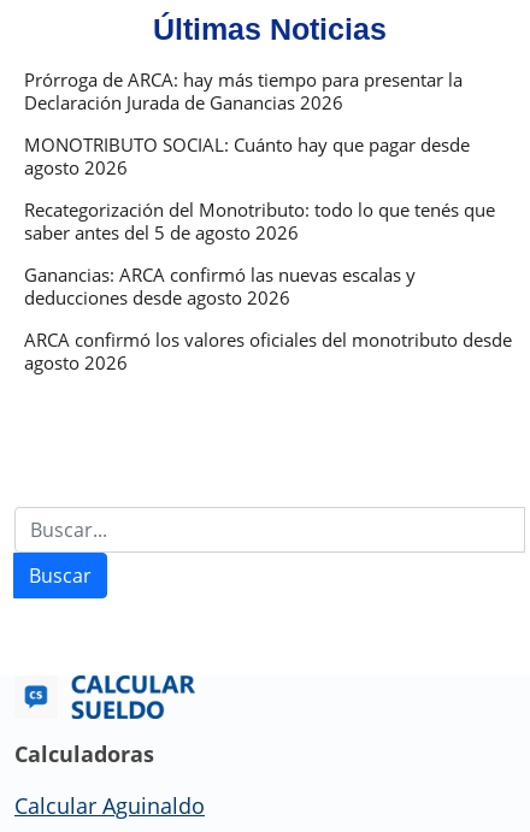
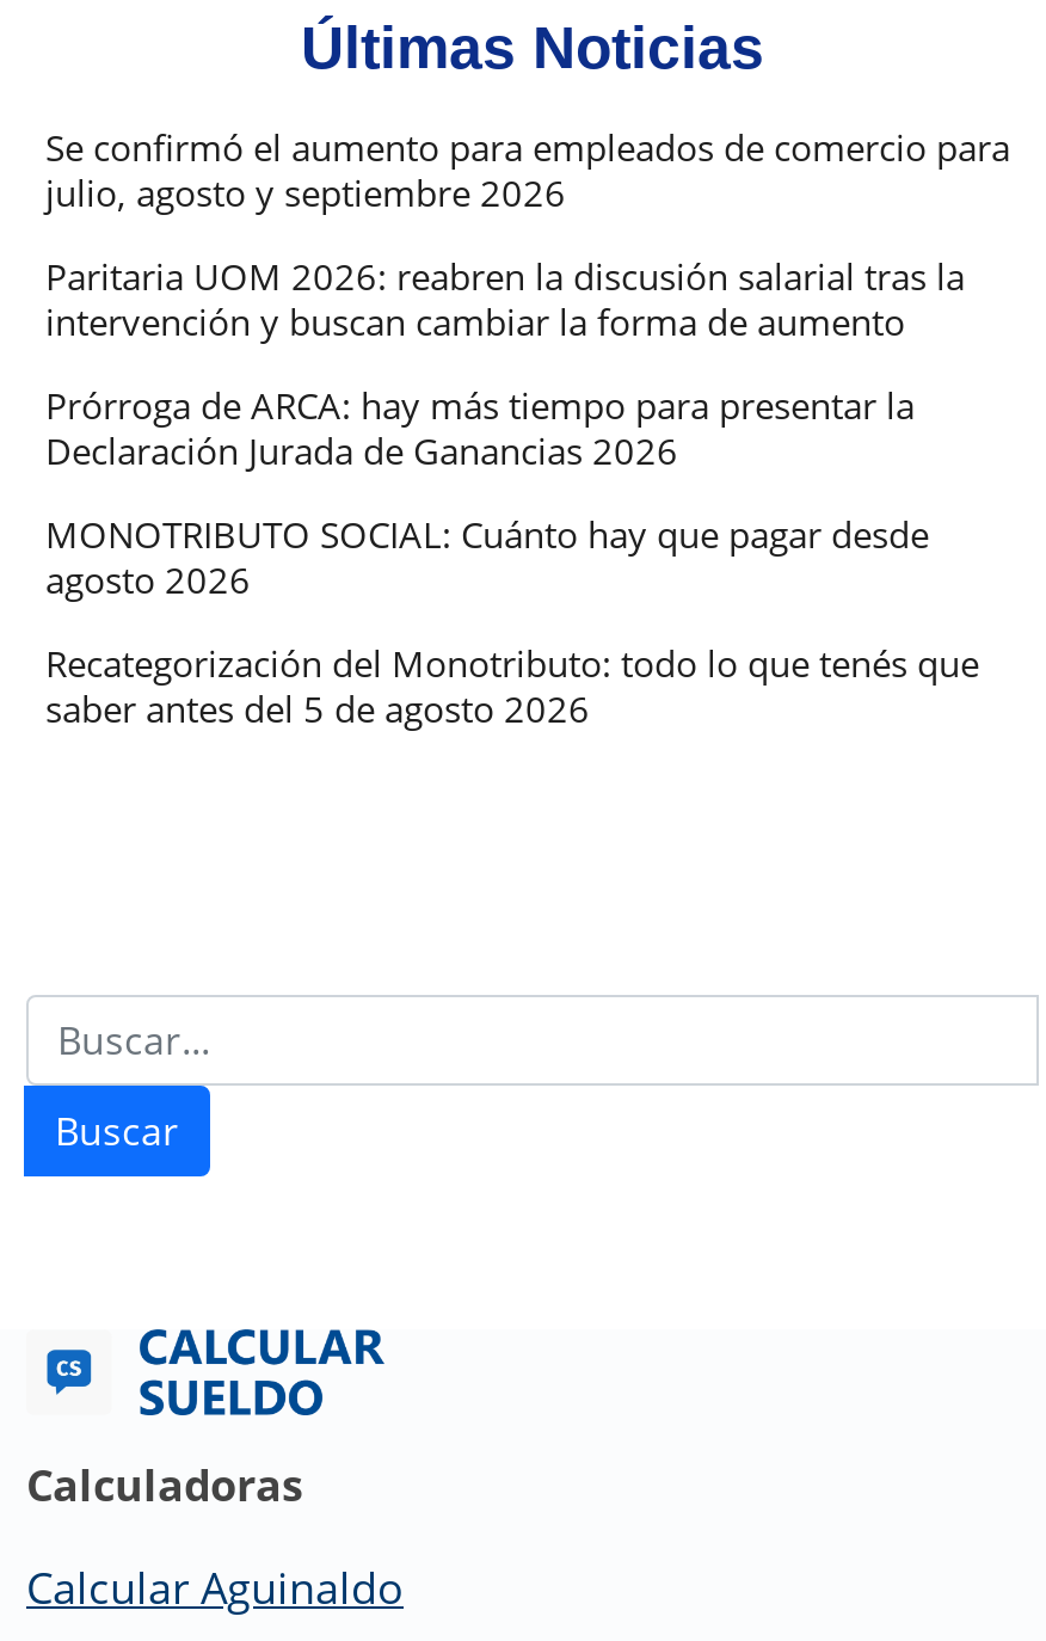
+ Se confirmó el aumento para empleados de comercio para
+ julio, agosto y septiembre 2026
+ Paritaria UOM 2026: reabren la discusión salarial tras la
+ intervención y buscan cambiar la forma de aumento

moved down: Prórroga de ARCA: hay más tiempo para presentar la | Declaración Jurada de Ganancias 2026 | MONOTRIBUTO SOCIAL: Cuánto hay que pagar desde | agosto 2026 | Recategorización del Monotributo: todo lo que tenés que | saber antes del 5 de agosto 2026

- Ganancias: ARCA confirmó las nuevas escalas y
- deducciones desde agosto 2026
- ARCA confirmó los valores oficiales del monotributo desde
- agosto 2026
